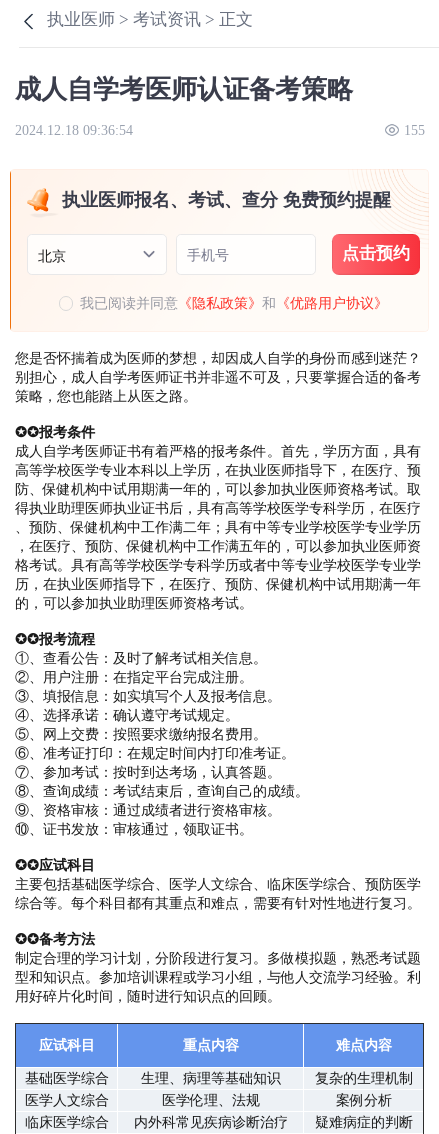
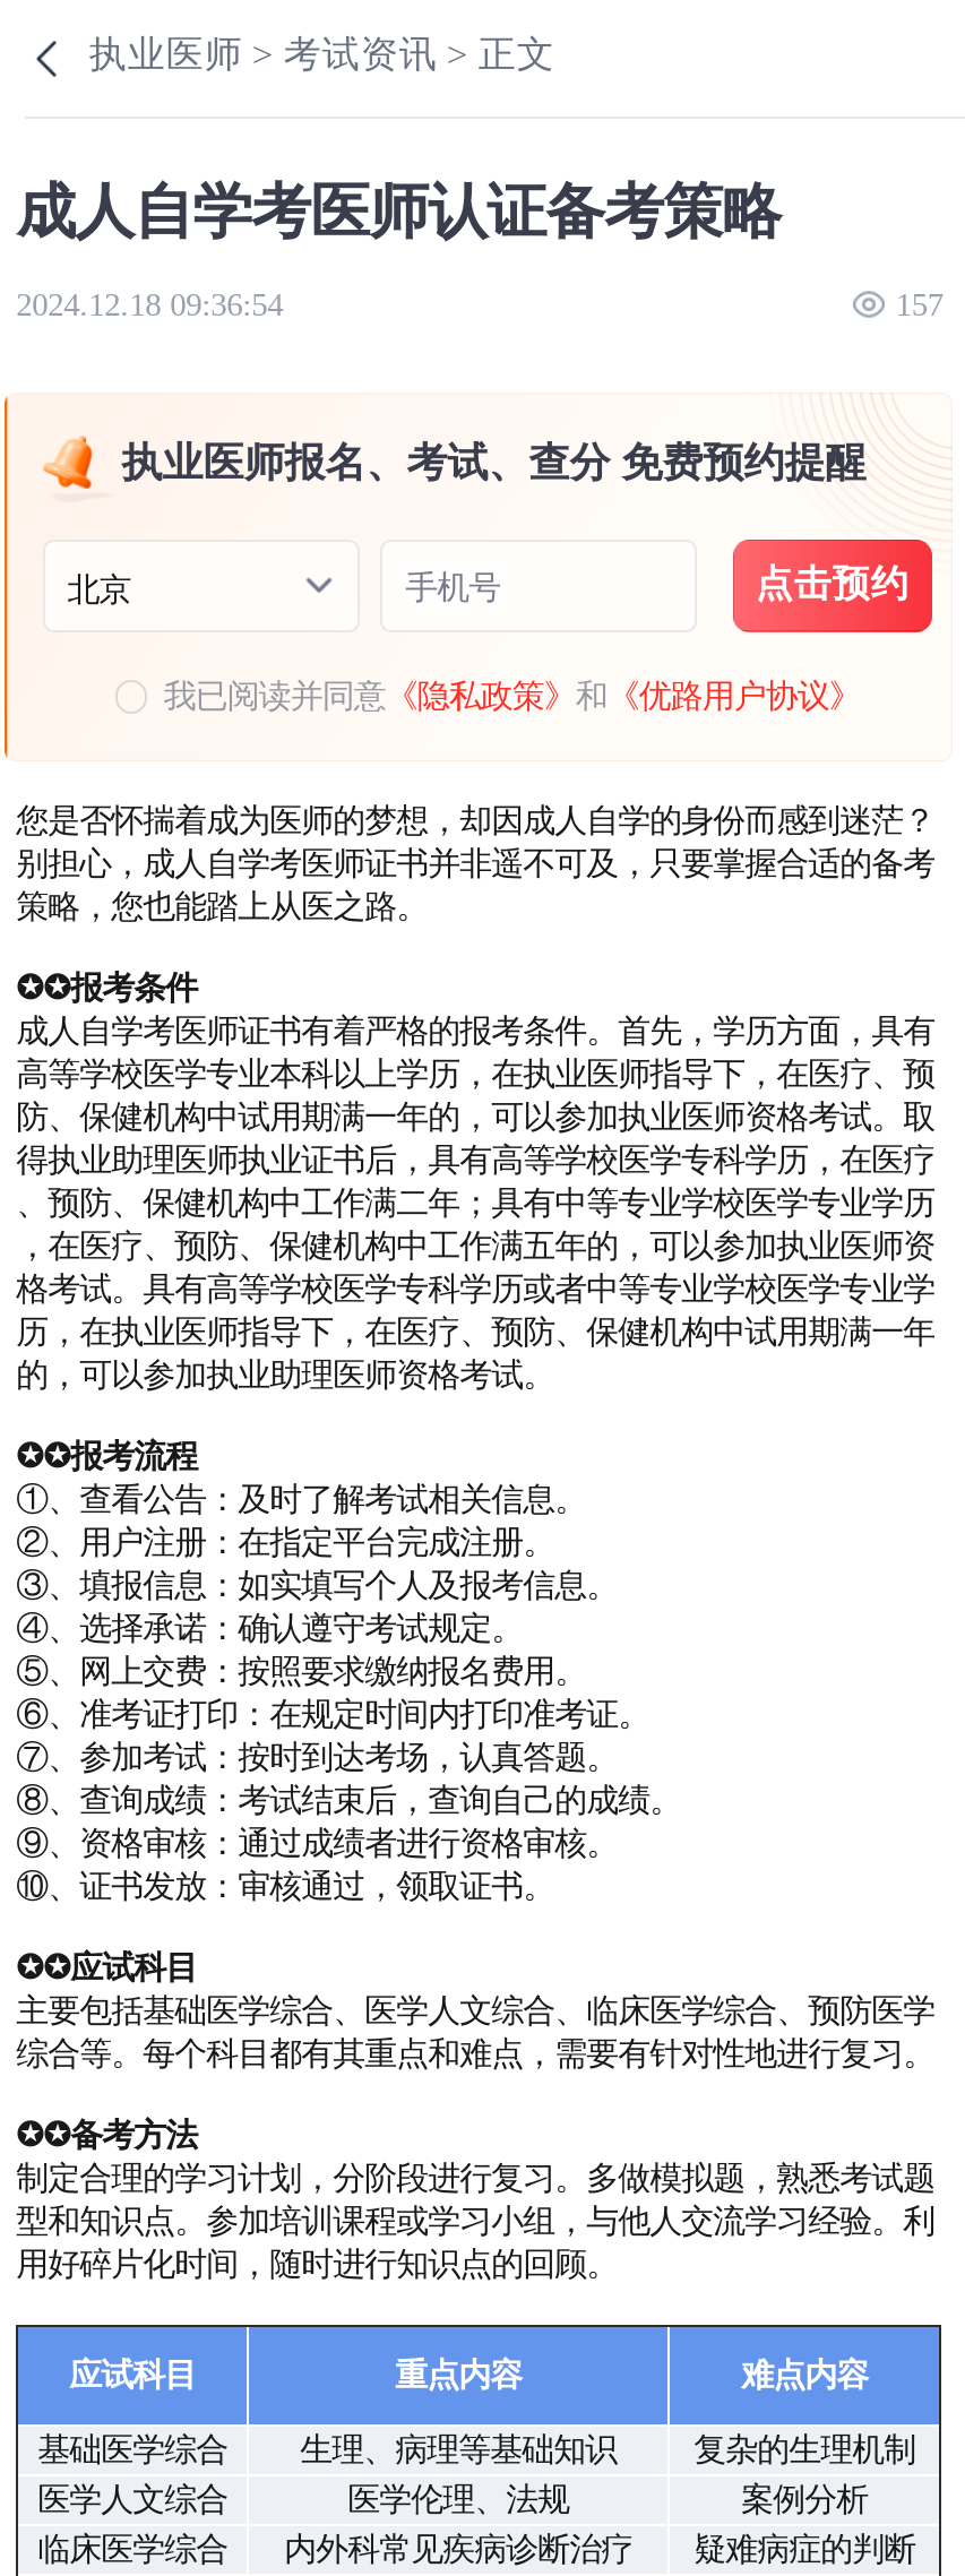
- 155
+ 157
